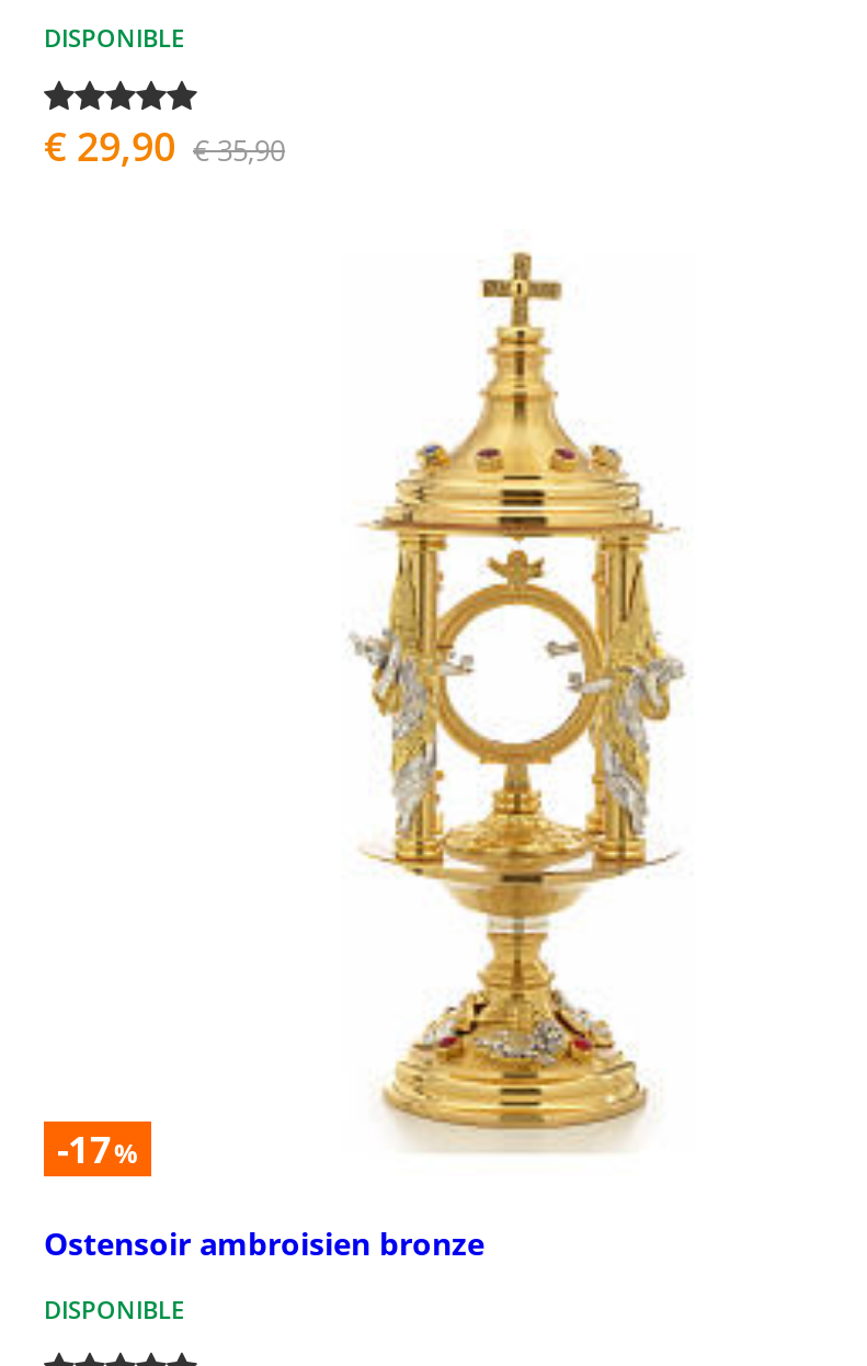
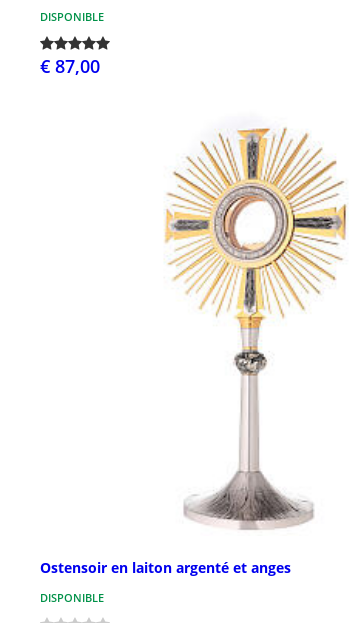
- € 29,90 € 35,90
+ € 87,00

- [image]
- -17%
- Ostensoir ambroisien bronze
+ [image]
+ Ostensoir en laiton argenté et anges
